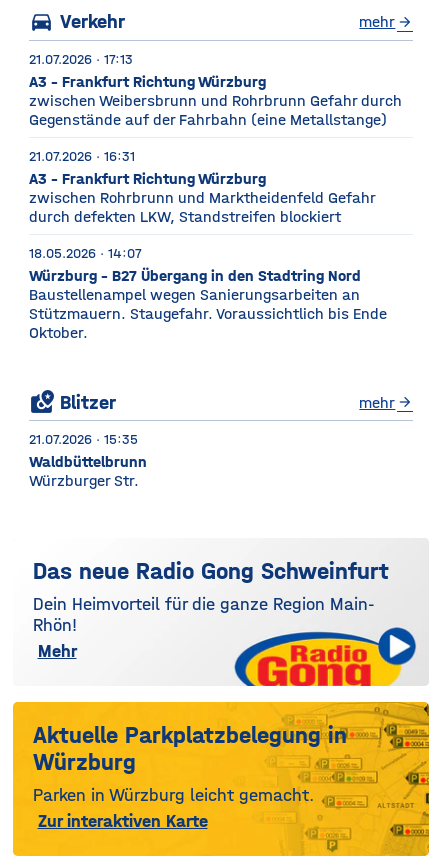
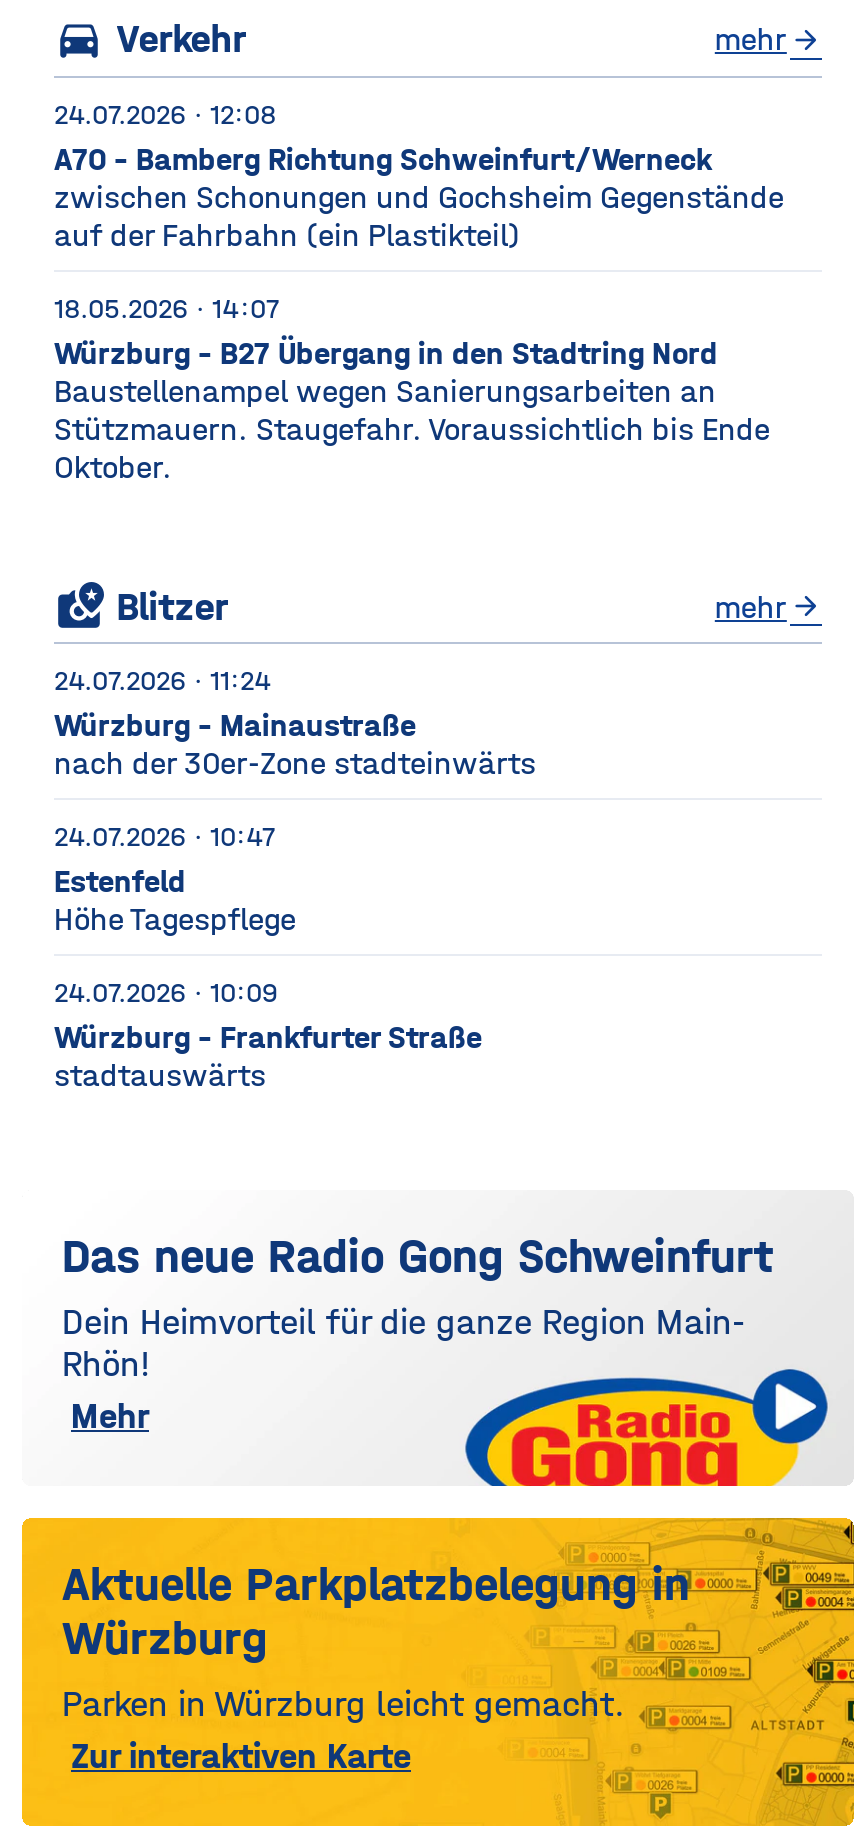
- 21.07.2026 · 17:13
- A3 - Frankfurt Richtung Würzburg
- zwischen Weibersbrunn und Rohrbrunn Gefahr durch
- Gegenstände auf der Fahrbahn (eine Metallstange)
- 21.07.2026 · 16:31
- A3 - Frankfurt Richtung Würzburg
- zwischen Rohrbrunn und Marktheidenfeld Gefahr
- durch defekten LKW, Standstreifen blockiert
+ 24.07.2026 · 12:08
+ A70 - Bamberg Richtung Schweinfurt/Werneck
+ zwischen Schonungen und Gochsheim Gegenstände
+ auf der Fahrbahn (ein Plastikteil)

moved up: 18.05.2026 · 14:07 | Würzburg - B27 Übergang in den Stadtring Nord | Baustellenampel wegen Sanierungsarbeiten an | Stützmauern. Staugefahr. Voraussichtlich bis Ende | Oktober.

- 21.07.2026 · 15:35
- Waldbüttelbrunn
- Würzburger Str.
+ 24.07.2026 · 11:24
+ Würzburg - Mainaustraße
+ nach der 30er-Zone stadteinwärts
+ 24.07.2026 · 10:47
+ Estenfeld
+ Höhe Tagespflege
+ 24.07.2026 · 10:09
+ Würzburg - Frankfurter Straße
+ stadtauswärts
